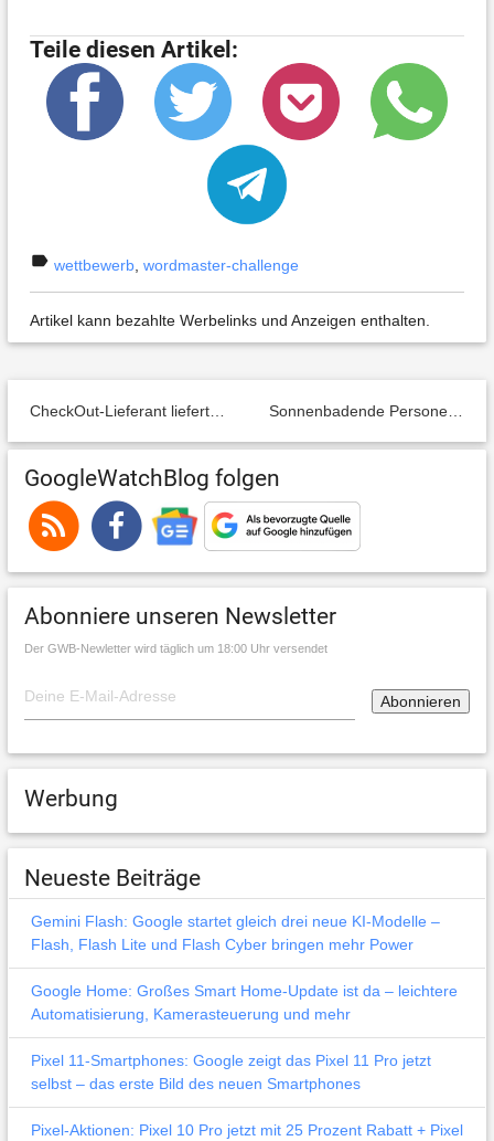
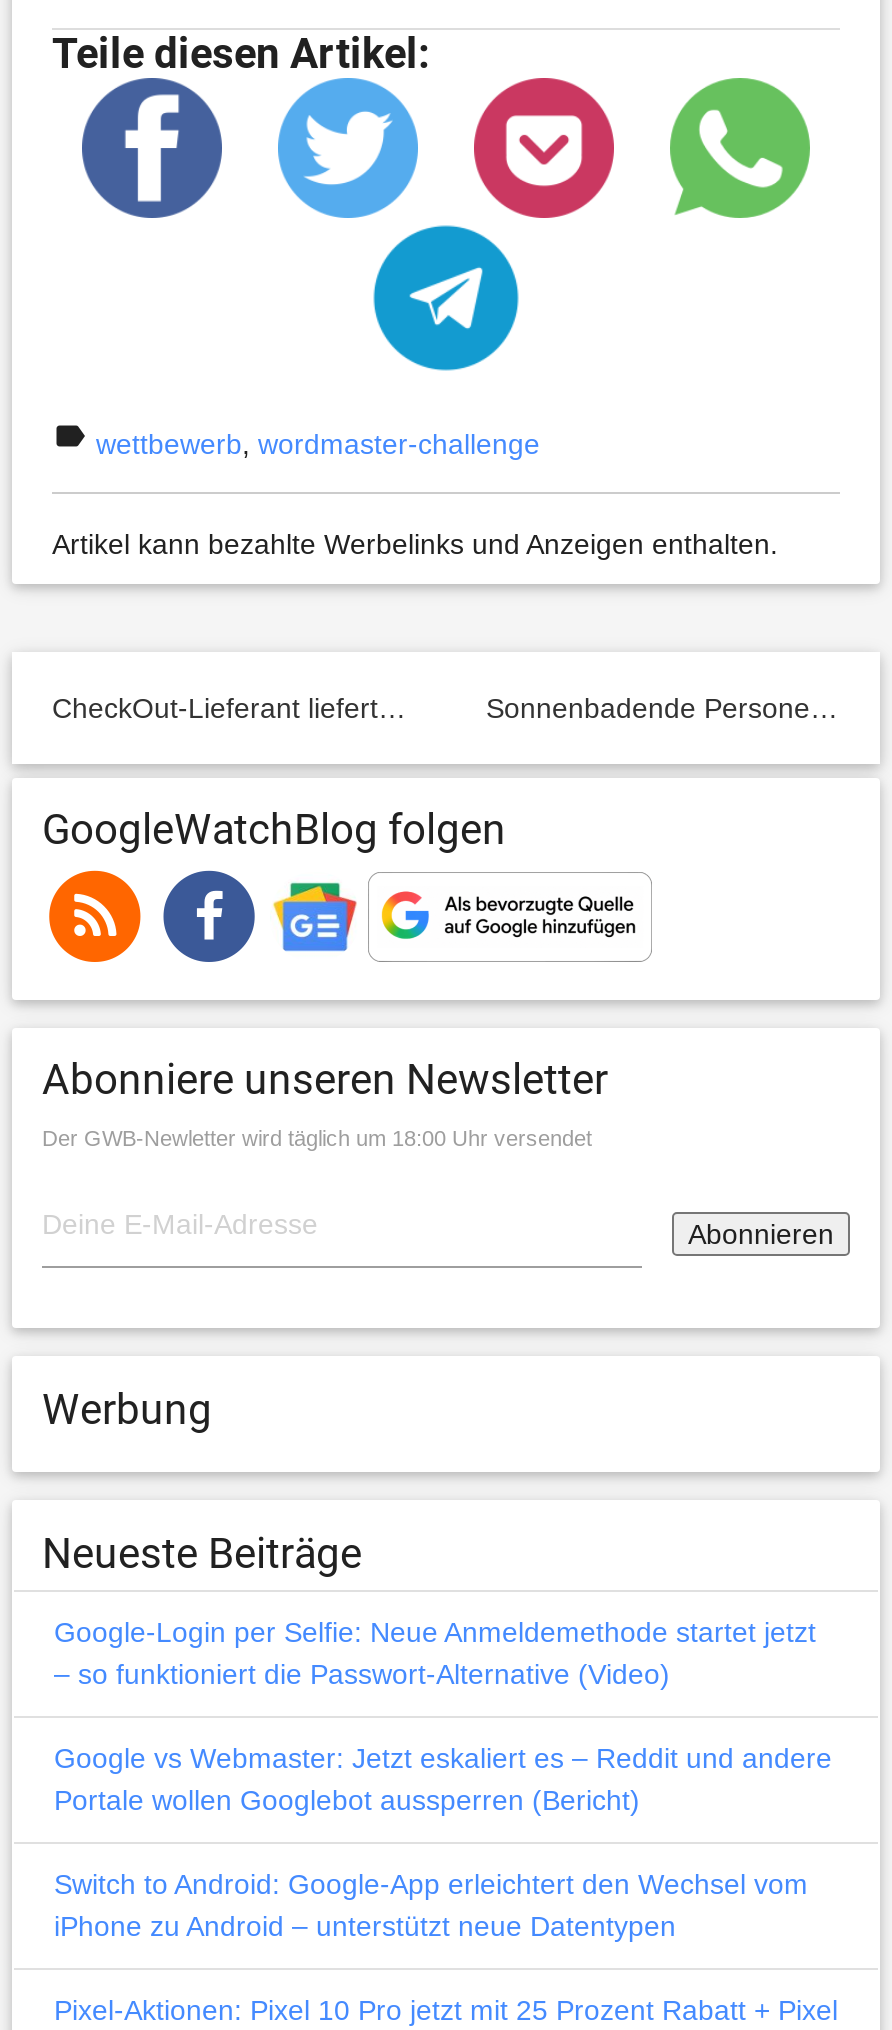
- Gemini Flash: Google startet gleich drei neue KI-Modelle –
- Flash, Flash Lite und Flash Cyber bringen mehr Power
+ Google-Login per Selfie: Neue Anmeldemethode startet jetzt
+ – so funktioniert die Passwort-Alternative (Video)

- Google Home: Großes Smart Home-Update ist da – leichtere
- Automatisierung, Kamerasteuerung und mehr
+ Google vs Webmaster: Jetzt eskaliert es – Reddit und andere
+ Portale wollen Googlebot aussperren (Bericht)

- Pixel 11-Smartphones: Google zeigt das Pixel 11 Pro jetzt
- selbst – das erste Bild des neuen Smartphones
+ Switch to Android: Google-App erleichtert den Wechsel vom
+ iPhone zu Android – unterstützt neue Datentypen
